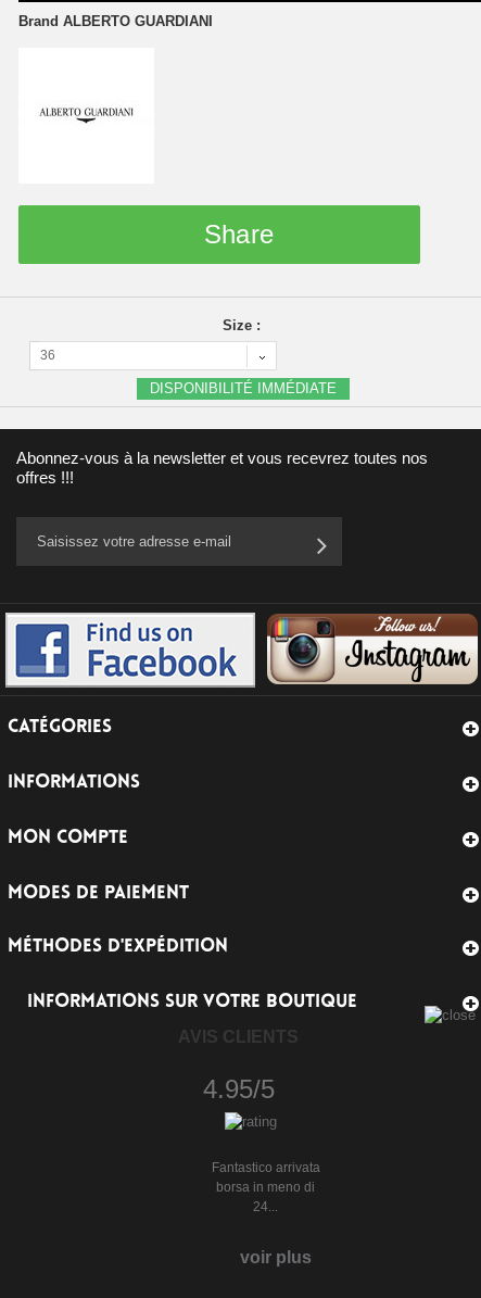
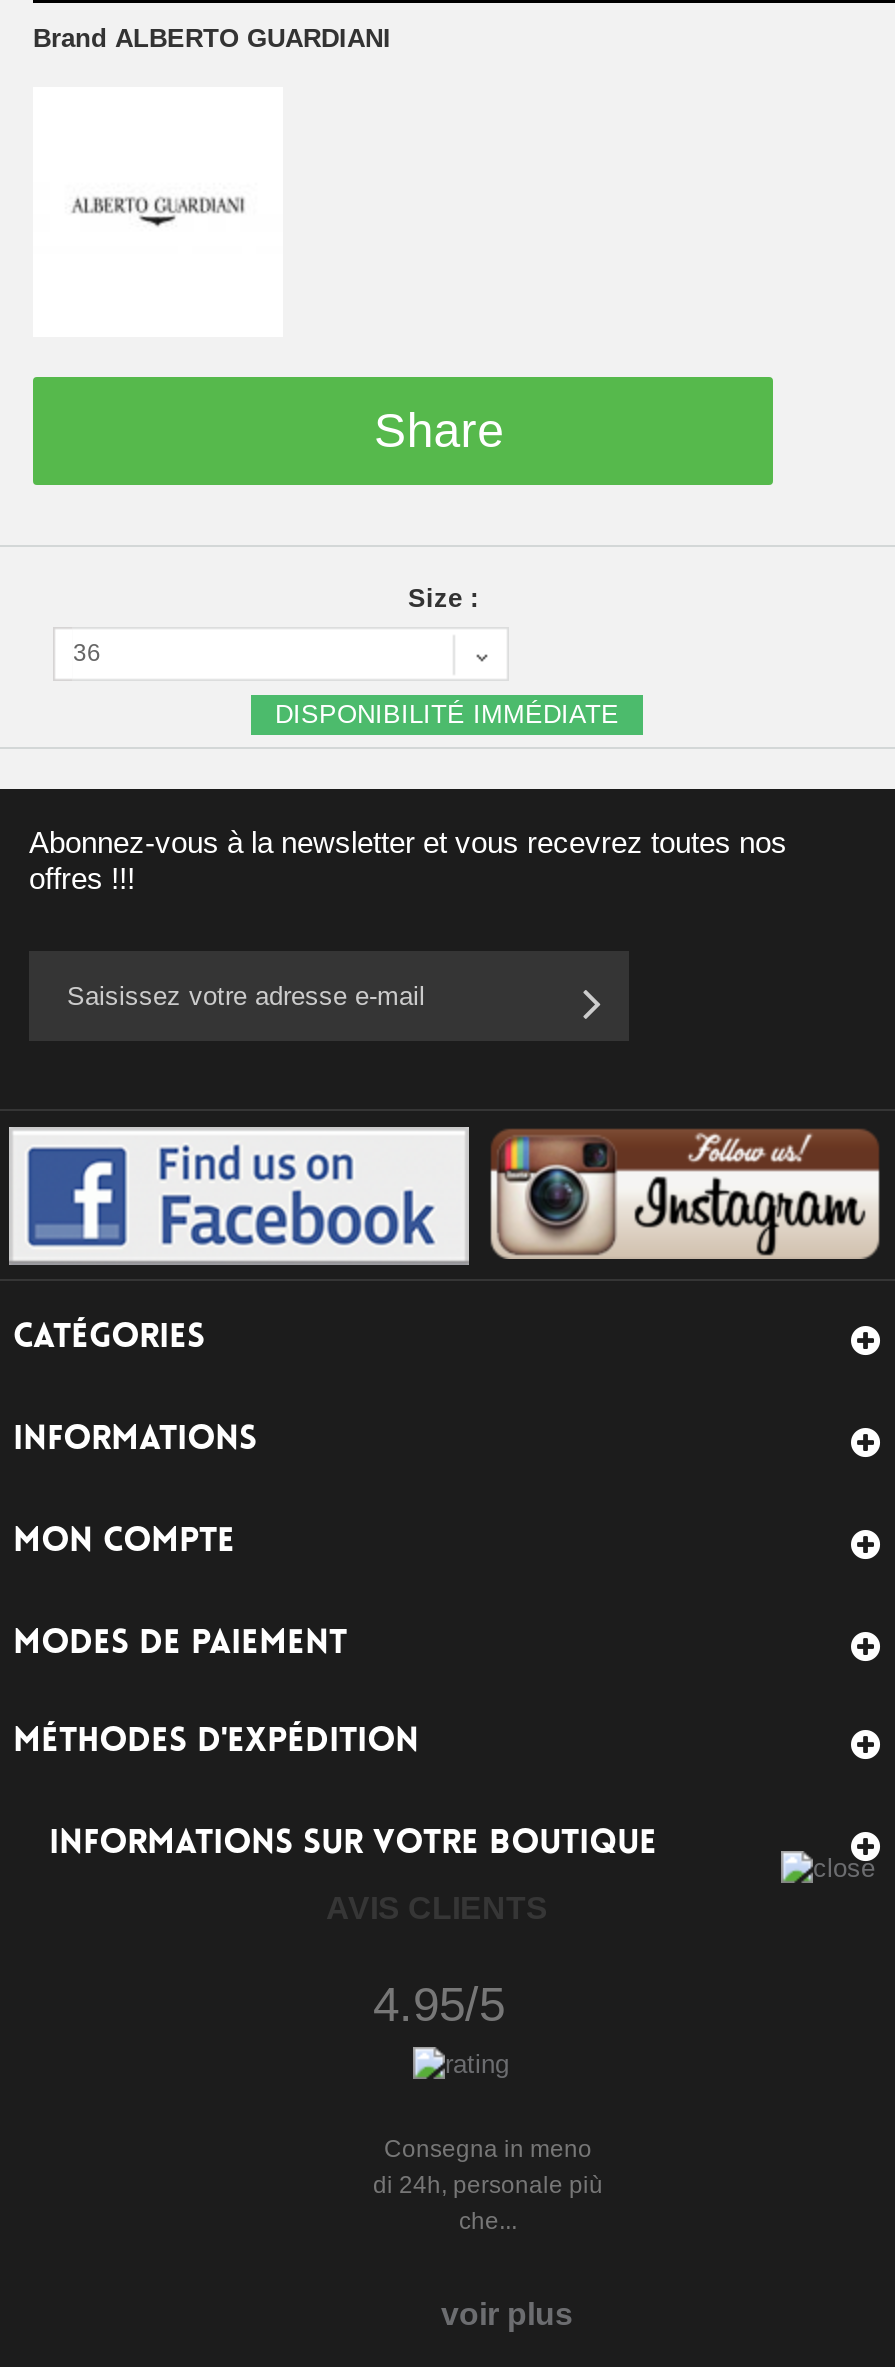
- Fantastico arrivata
- borsa in meno di
- 24...
+ Consegna in meno
+ di 24h, personale più
+ che...
